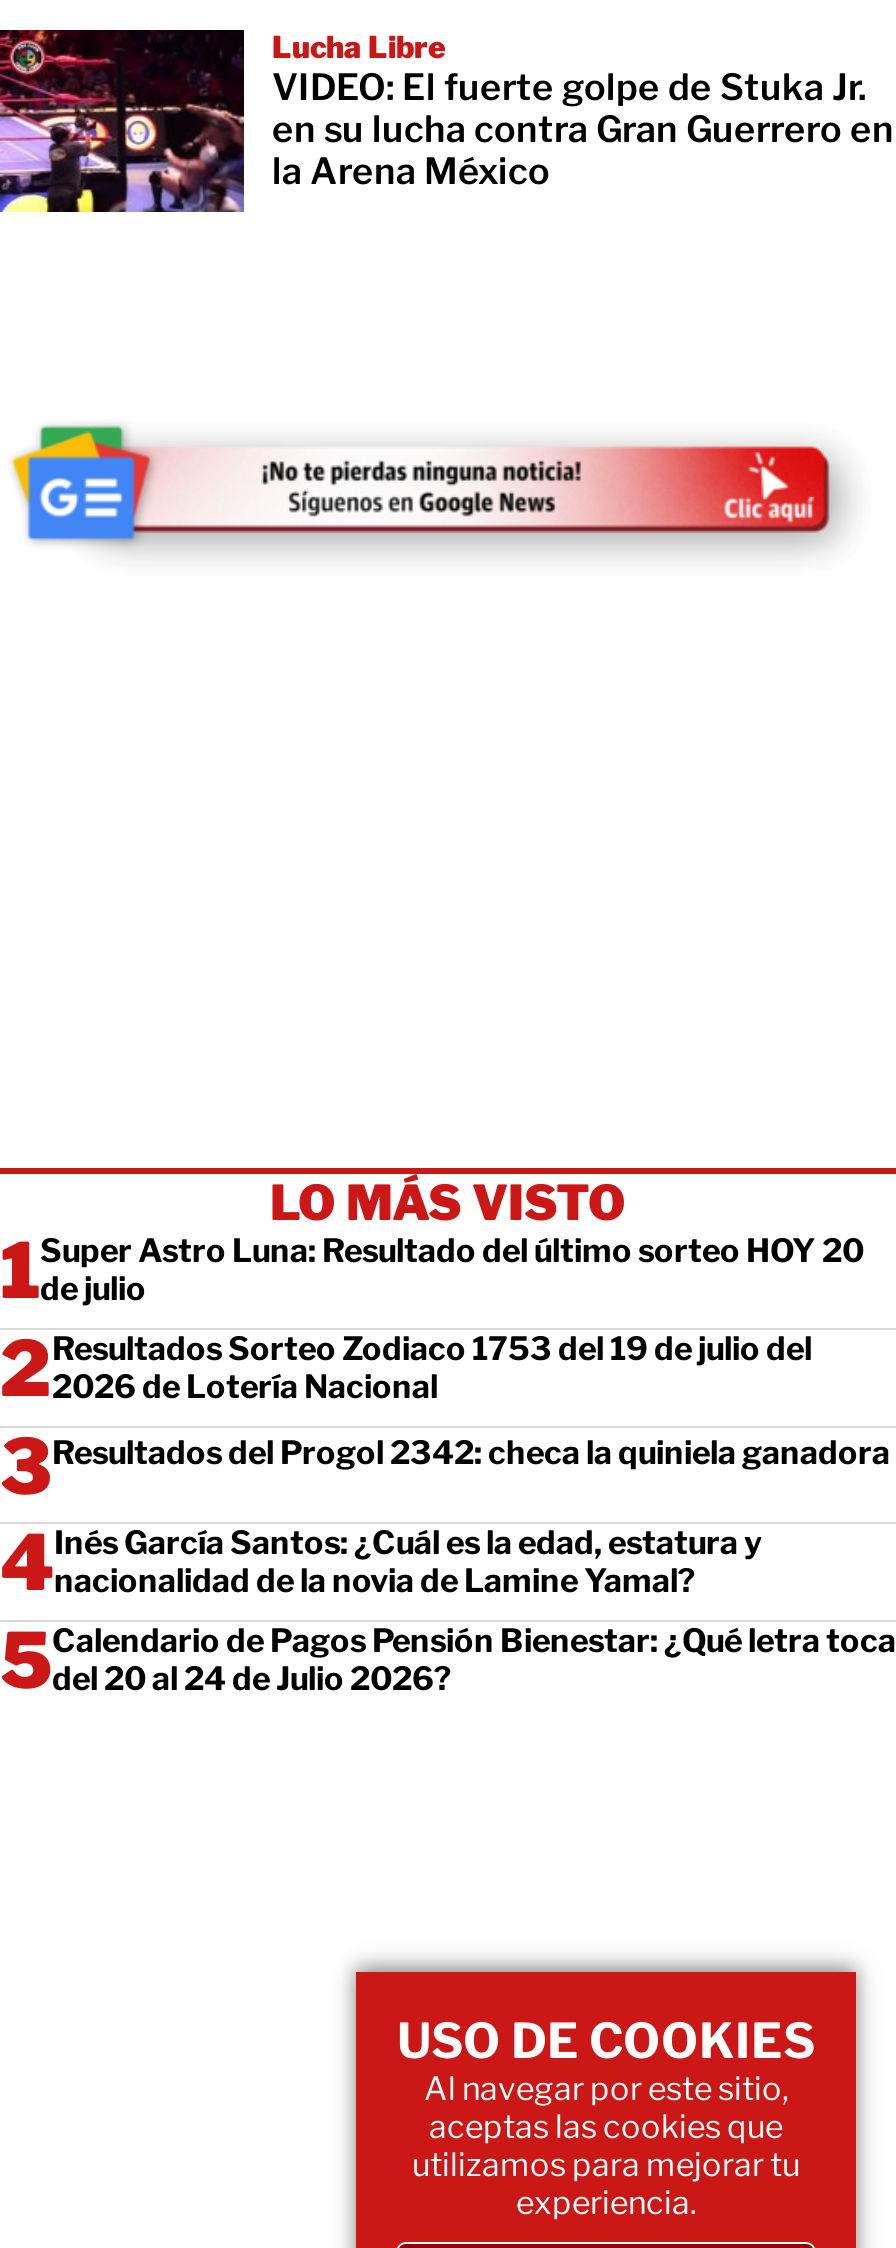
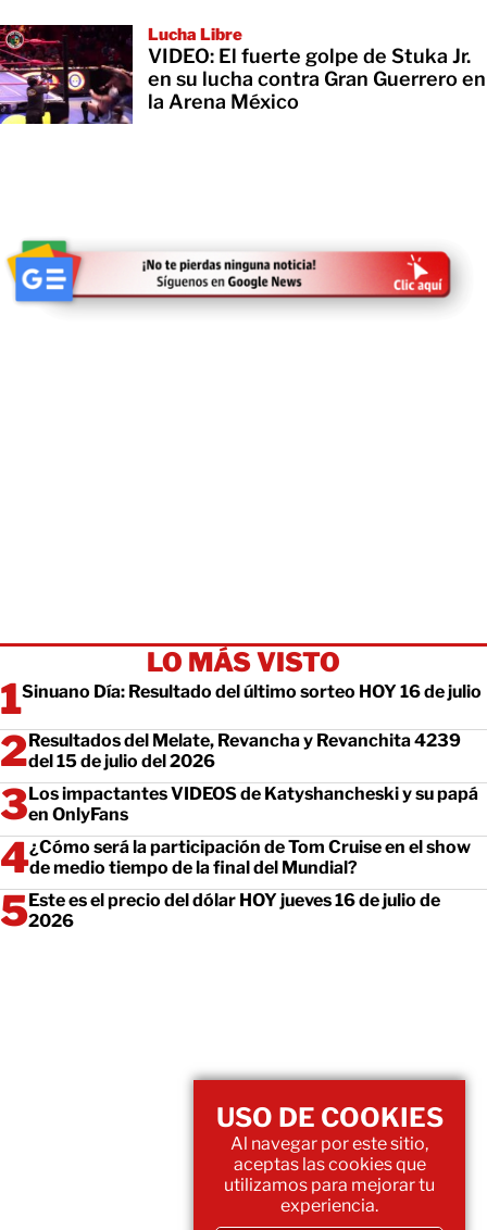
- Super Astro Luna: Resultado del último sorteo HOY 20
- de julio
+ Sinuano Día: Resultado del último sorteo HOY 16 de julio

- Resultados Sorteo Zodiaco 1753 del 19 de julio del
- 2026 de Lotería Nacional
+ Resultados del Melate, Revancha y Revanchita 4239
+ del 15 de julio del 2026

- Resultados del Progol 2342: checa la quiniela ganadora
+ Los impactantes VIDEOS de Katyshancheski y su papá
+ en OnlyFans

- Inés García Santos: ¿Cuál es la edad, estatura y
- nacionalidad de la novia de Lamine Yamal?
+ ¿Cómo será la participación de Tom Cruise en el show
+ de medio tiempo de la final del Mundial?

- Calendario de Pagos Pensión Bienestar: ¿Qué letra toca
- del 20 al 24 de Julio 2026?
+ Este es el precio del dólar HOY jueves 16 de julio de
+ 2026
